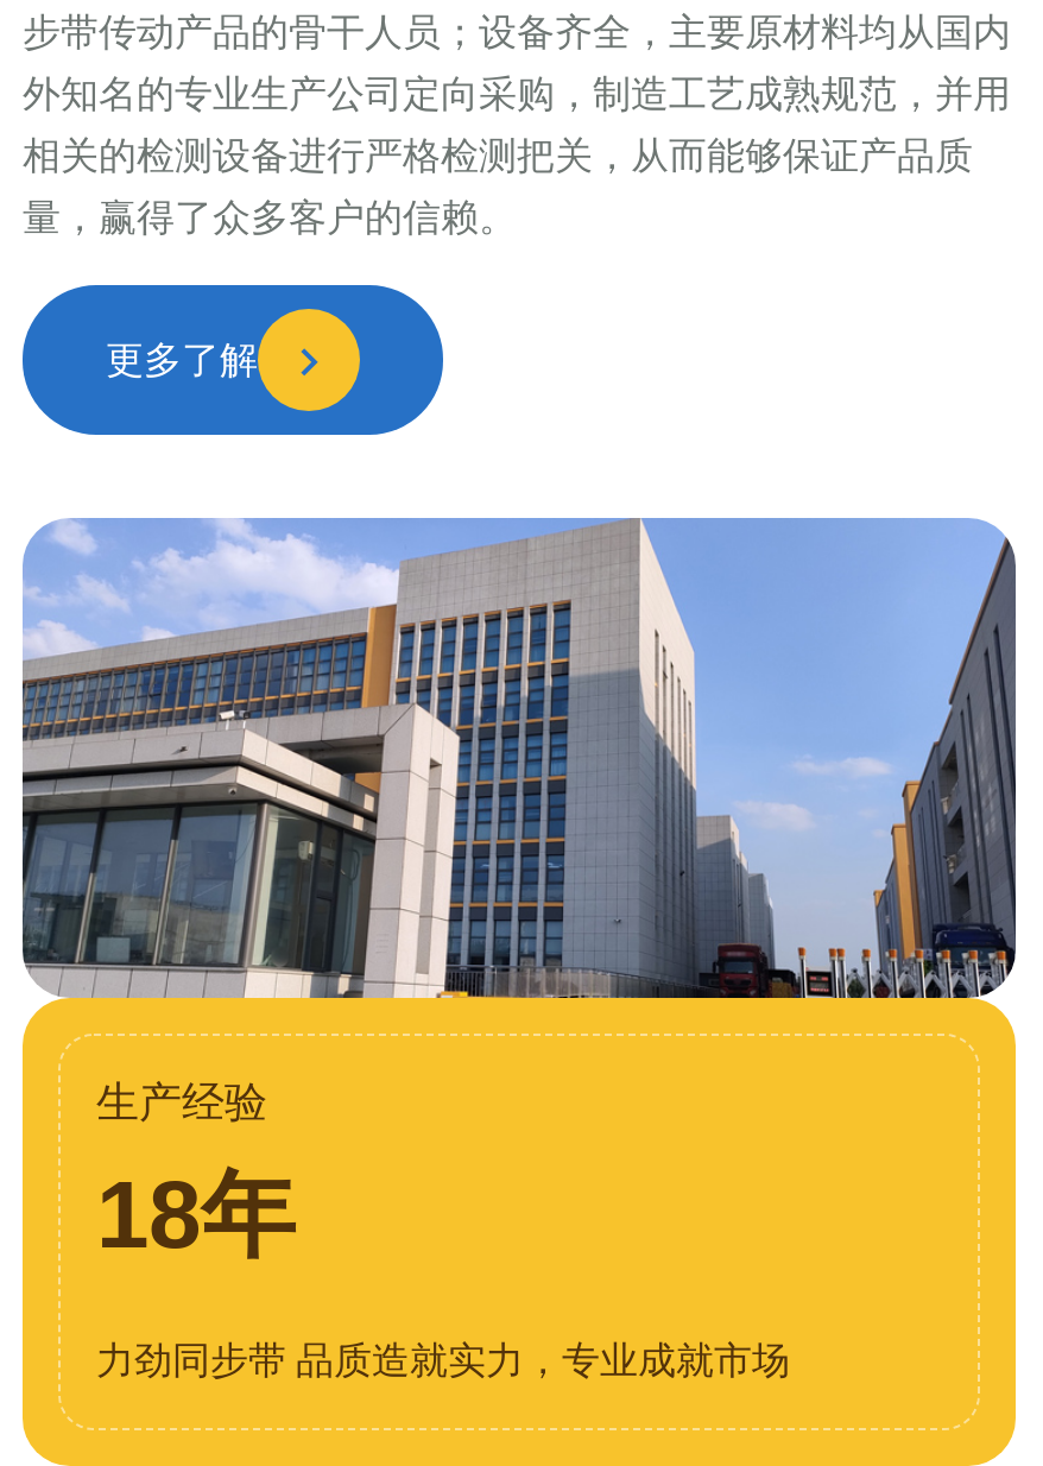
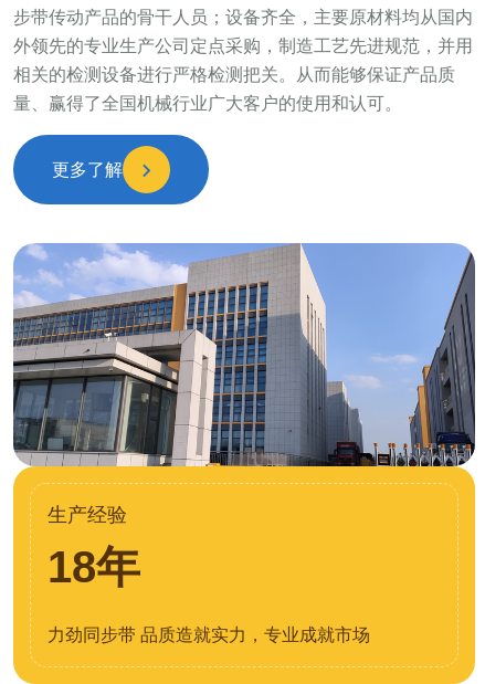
- 外知名的专业生产公司定向采购，制造工艺成熟规范，并用
+ 外领先的专业生产公司定点采购，制造工艺先进规范，并用

- 相关的检测设备进行严格检测把关，从而能够保证产品质
+ 相关的检测设备进行严格检测把关。从而能够保证产品质

- 量，赢得了众多客户的信赖。
+ 量、赢得了全国机械行业广大客户的使用和认可。
